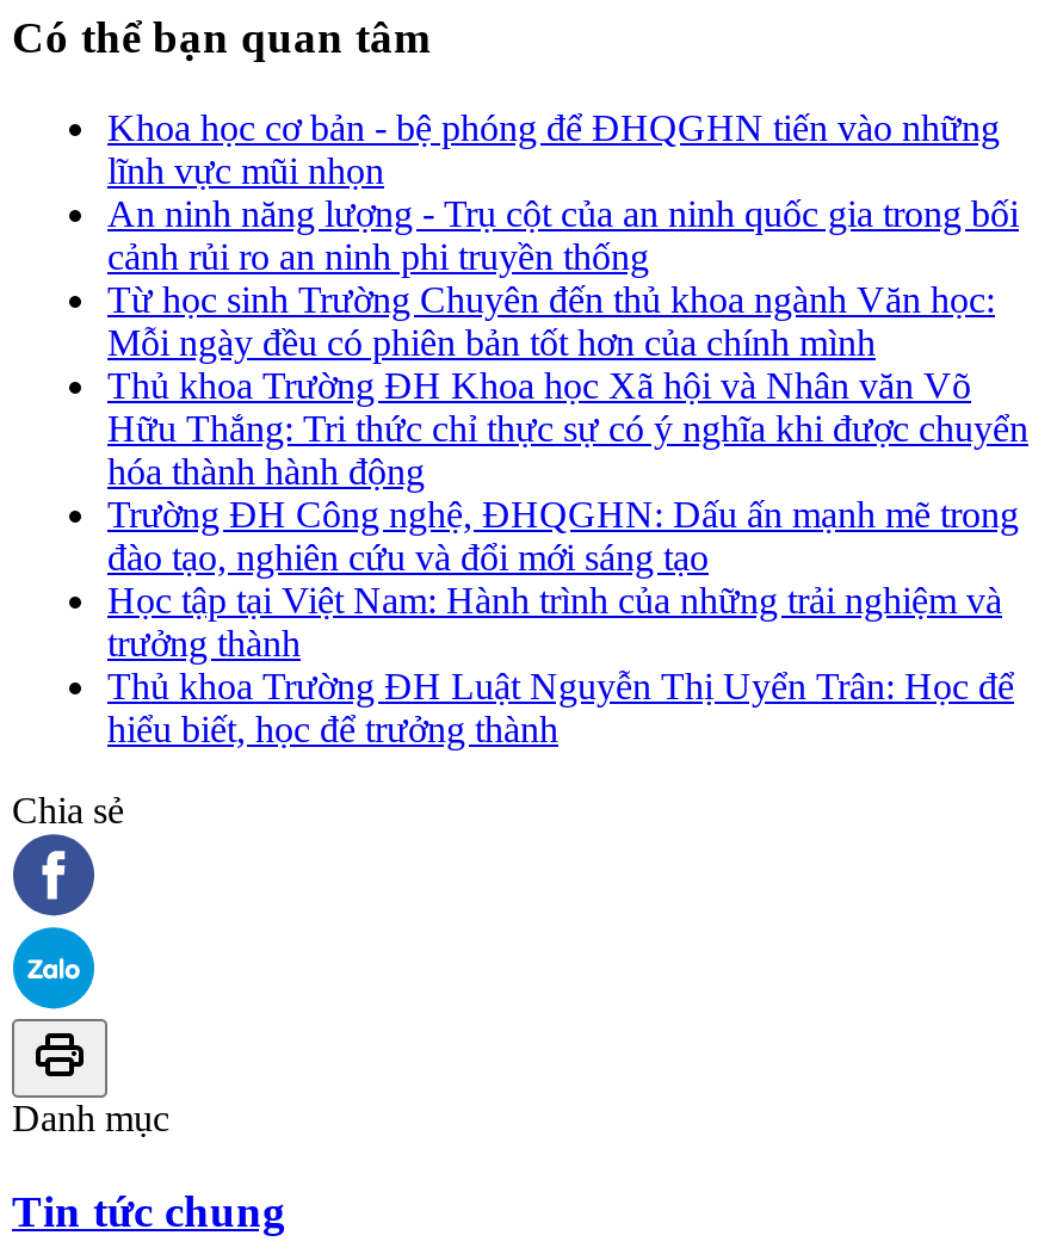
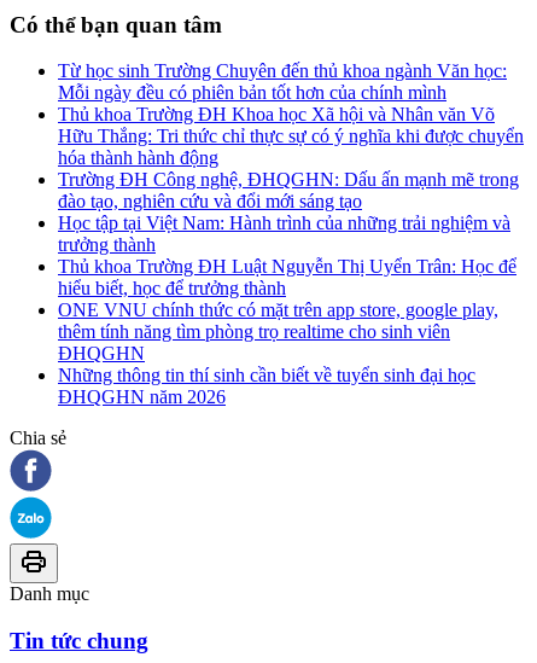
- Khoa học cơ bản - bệ phóng để ĐHQGHN tiến vào những
- lĩnh vực mũi nhọn
- An ninh năng lượng - Trụ cột của an ninh quốc gia trong bối
- cảnh rủi ro an ninh phi truyền thống

moved up: Từ học sinh Trường Chuyên đến thủ khoa ngành Văn học: | Mỗi ngày đều có phiên bản tốt hơn của chính mình | Thủ khoa Trường ĐH Khoa học Xã hội và Nhân văn Võ | ... | Thủ khoa Trường ĐH Luật Nguyễn Thị Uyển Trân: Học để | hiểu biết, học để trưởng thành

+ ONE VNU chính thức có mặt trên app store, google play,
+ thêm tính năng tìm phòng trọ realtime cho sinh viên
+ ĐHQGHN
+ Những thông tin thí sinh cần biết về tuyển sinh đại học
+ ĐHQGHN năm 2026
